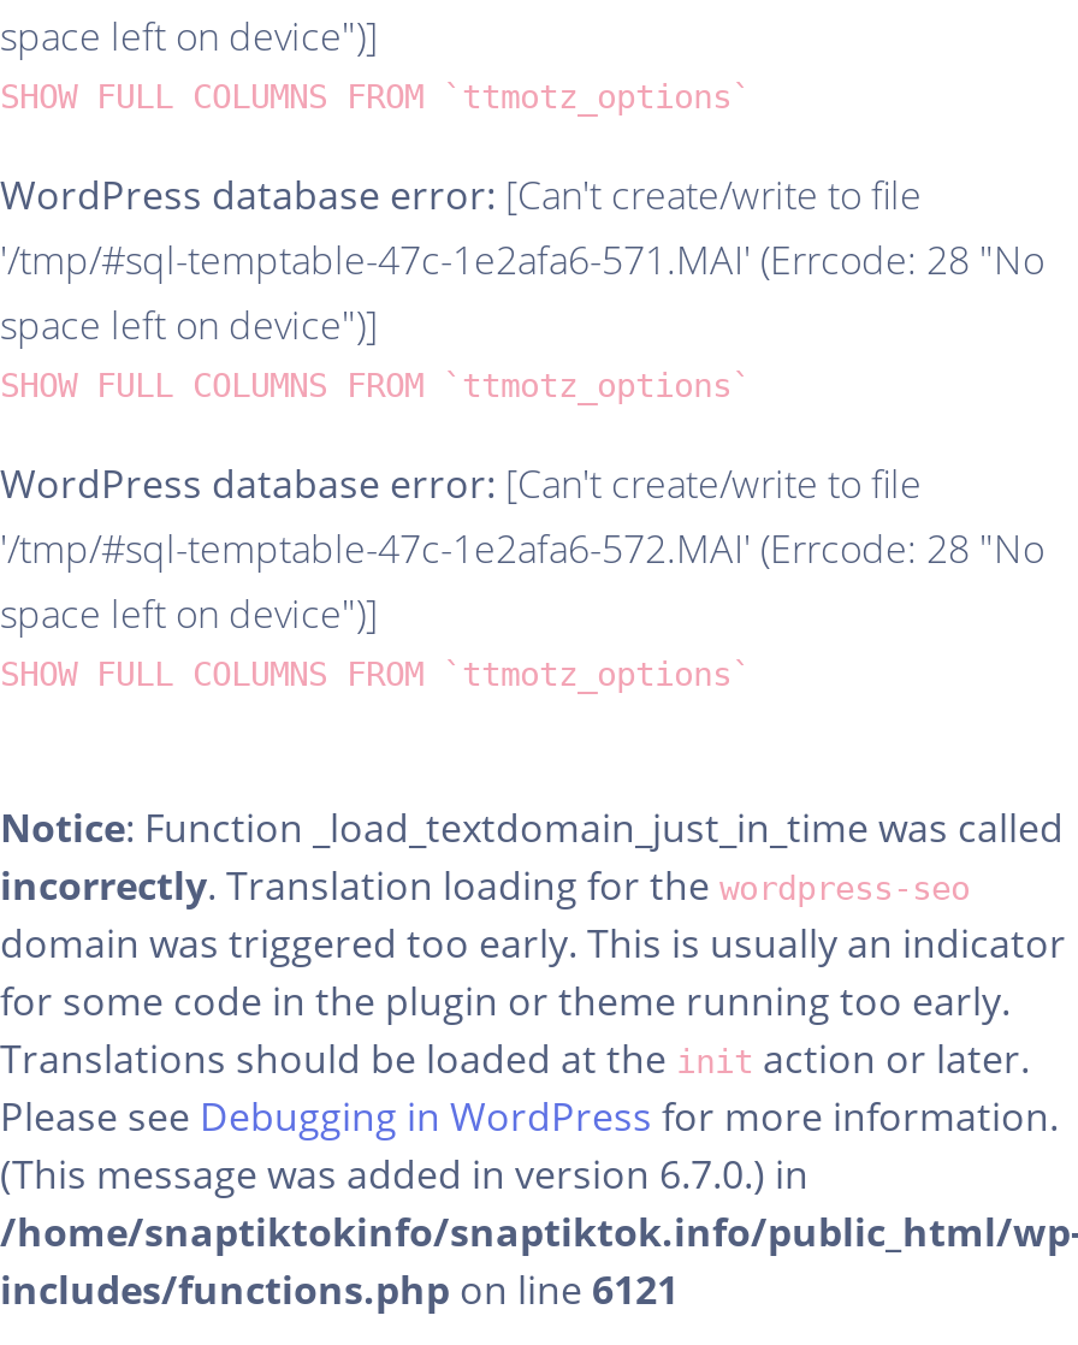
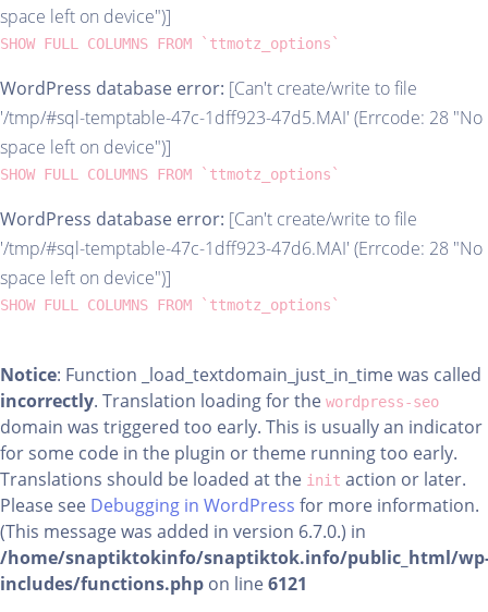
- '/tmp/#sql-temptable-47c-1e2afa6-571.MAI' (Errcode: 28 "No
+ '/tmp/#sql-temptable-47c-1dff923-47d5.MAI' (Errcode: 28 "No

- '/tmp/#sql-temptable-47c-1e2afa6-572.MAI' (Errcode: 28 "No
+ '/tmp/#sql-temptable-47c-1dff923-47d6.MAI' (Errcode: 28 "No
